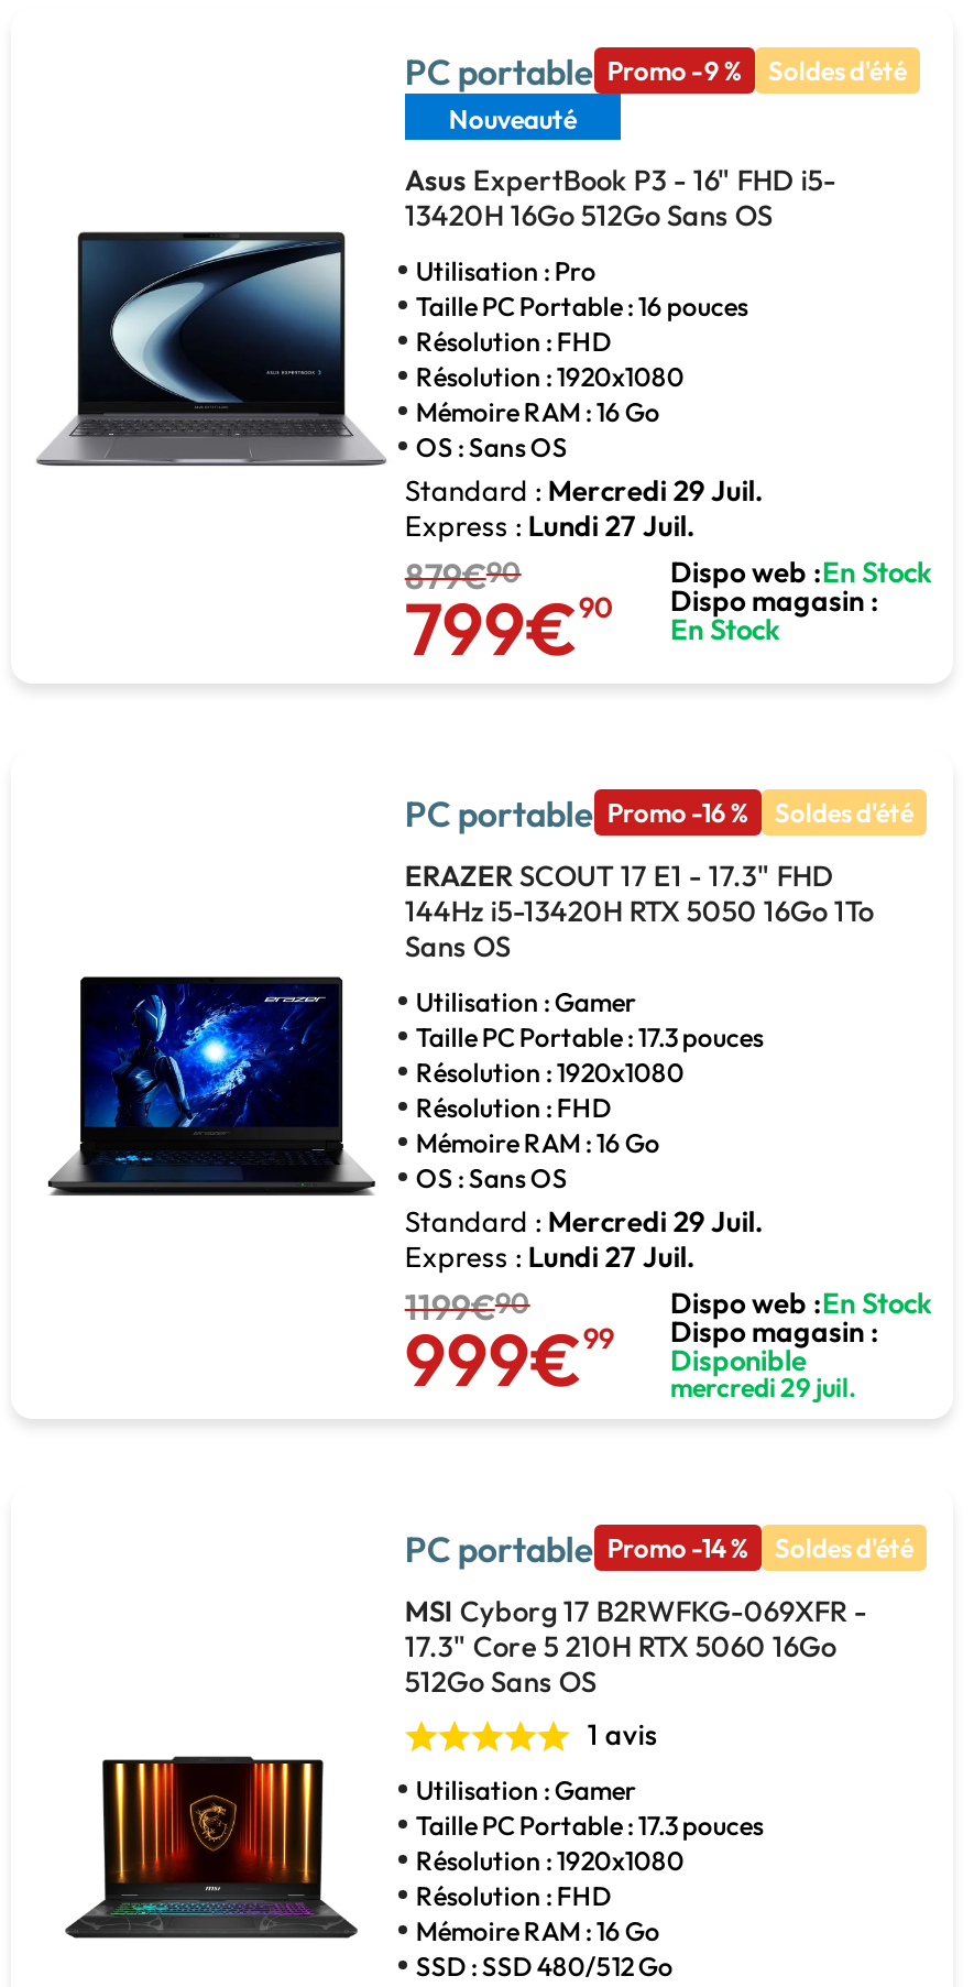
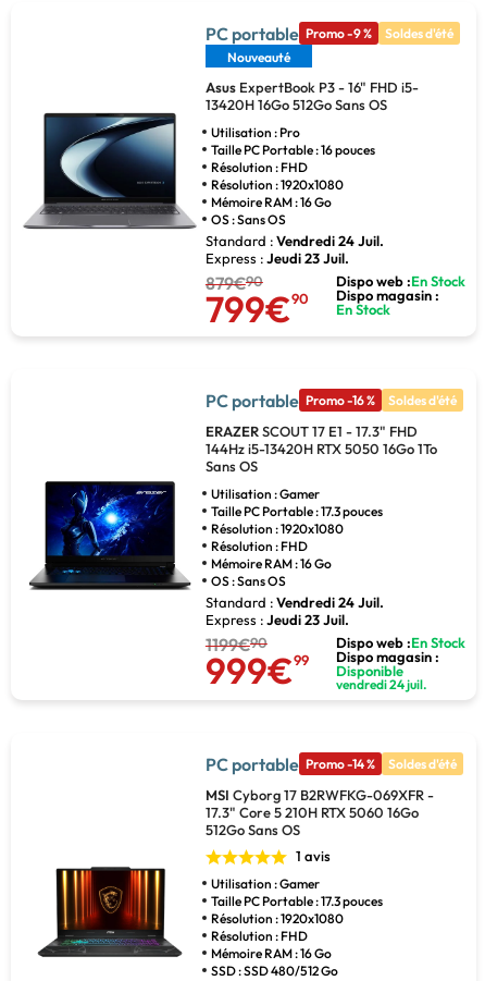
- Standard : Mercredi 29 Juil.
+ Standard : Vendredi 24 Juil.

- Express : Lundi 27 Juil.
+ Express : Jeudi 23 Juil.

- Standard : Mercredi 29 Juil.
+ Standard : Vendredi 24 Juil.

- Express : Lundi 27 Juil.
+ Express : Jeudi 23 Juil.

- mercredi 29 juil.
+ vendredi 24 juil.
